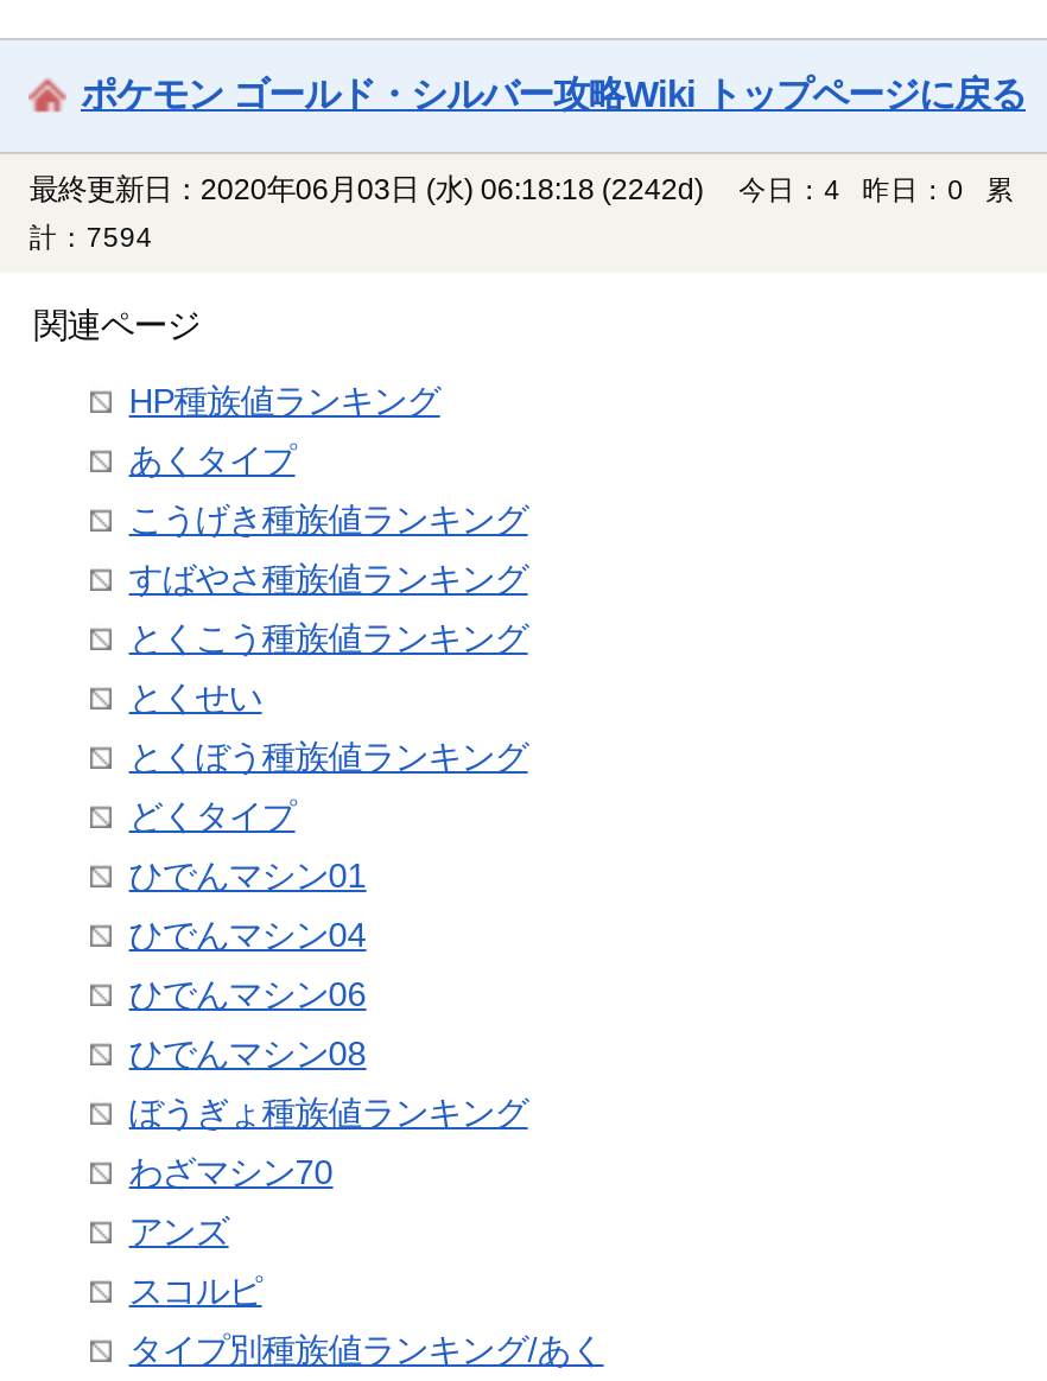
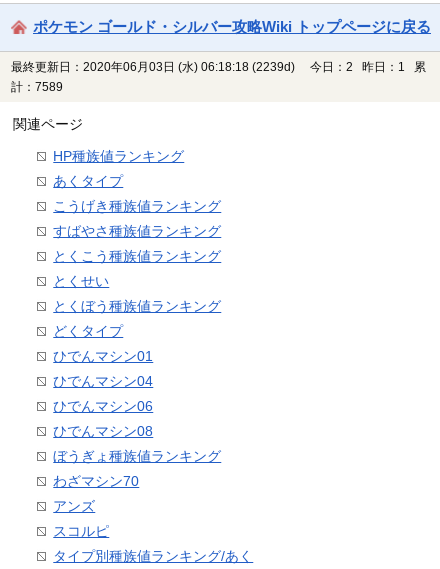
- 最終更新日：2020年06月03日 (水) 06:18:18 (2242d)
+ 最終更新日：2020年06月03日 (水) 06:18:18 (2239d)

- 今日：4 昨日：0 累
+ 今日：2 昨日：1 累

- 計：7594
+ 計：7589
